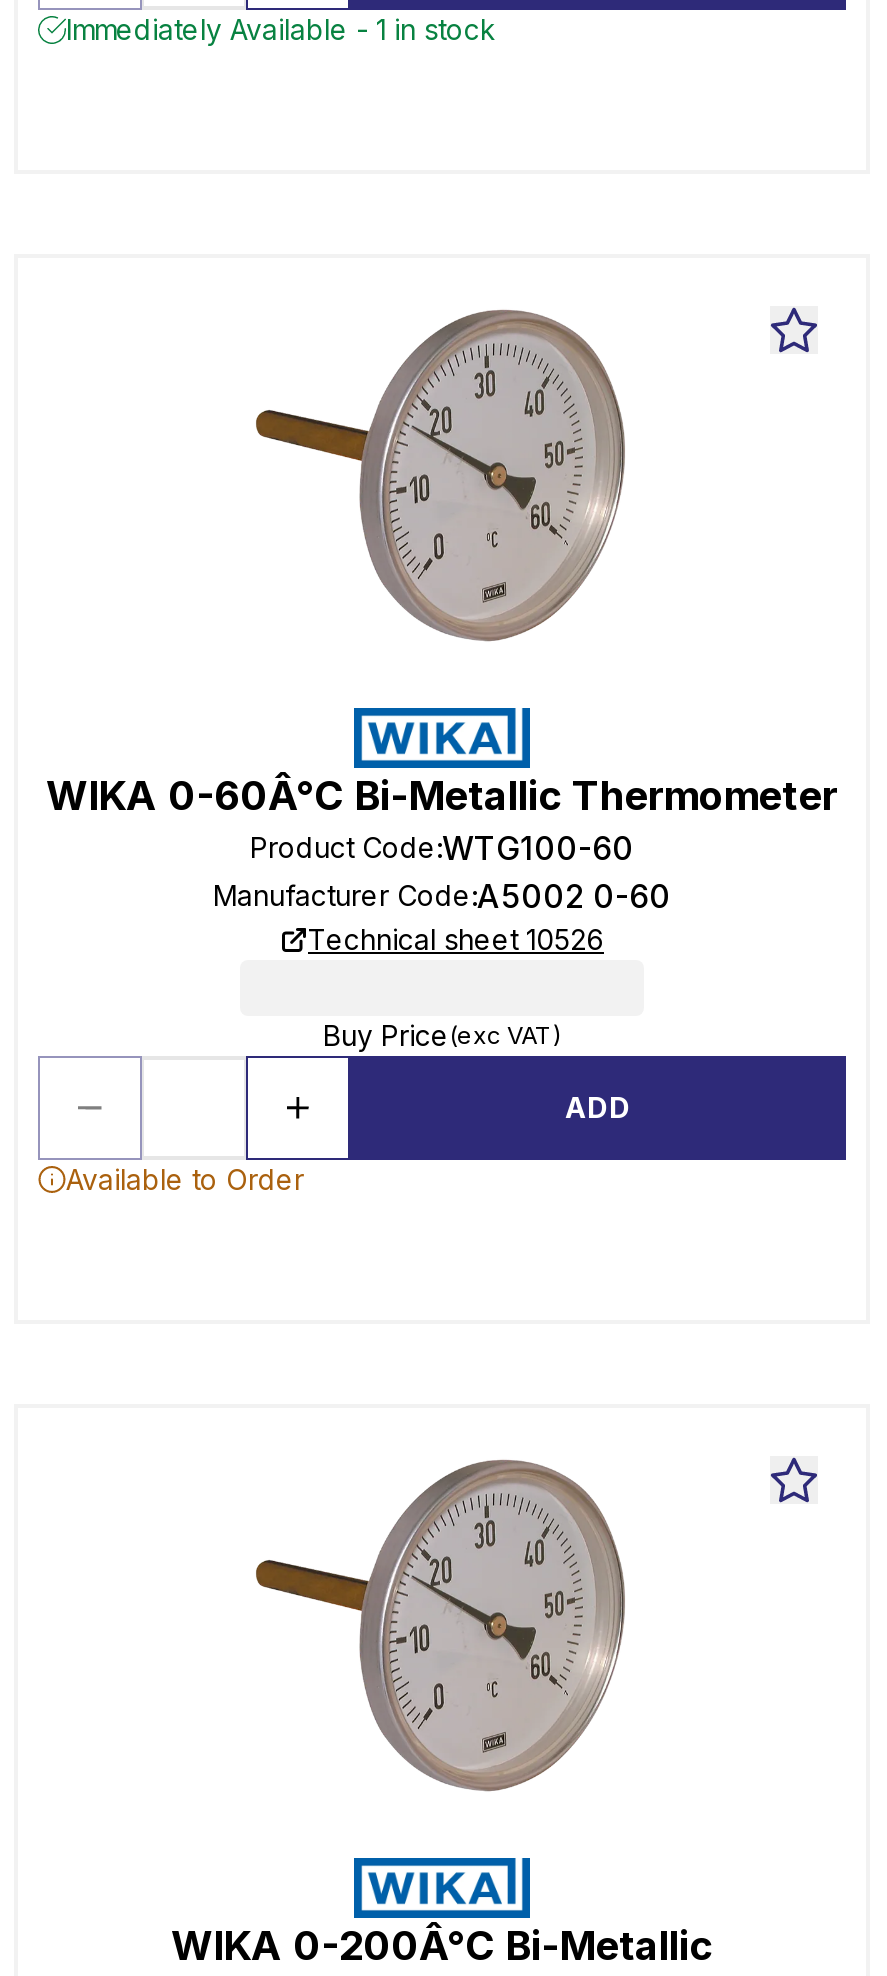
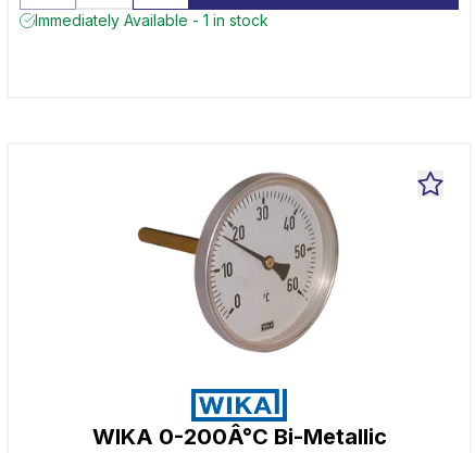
- WIKA 0-60Â°C Bi-Metallic Thermometer
- Product Code:WTG100-60
- Manufacturer Code:A5002 0-60
- Technical sheet 10526
- Buy Price (exc VAT)
- ADD
- Available to Order
